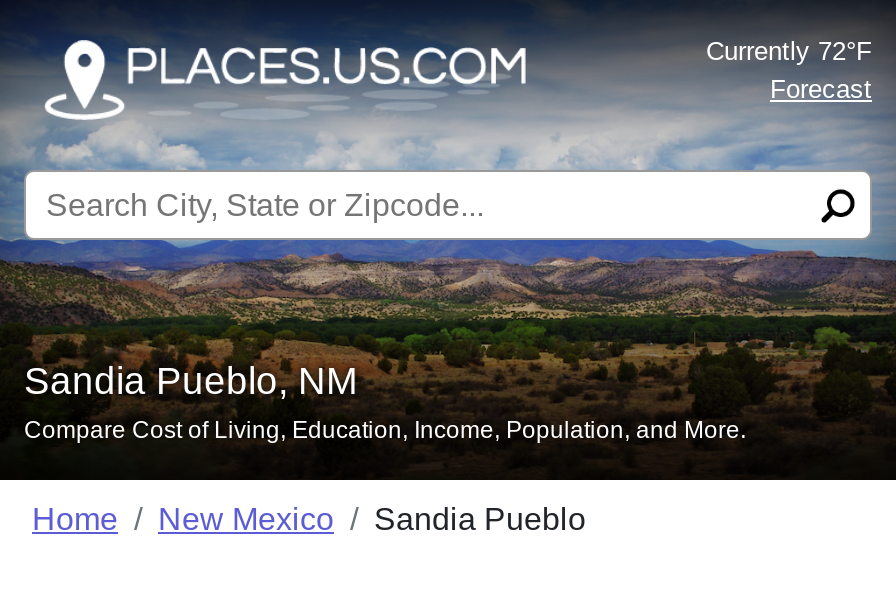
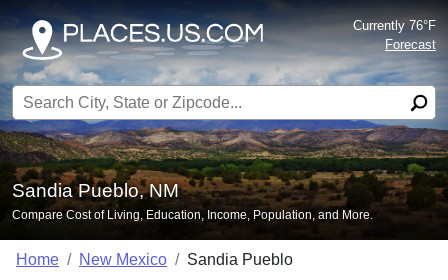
- Currently 72°F
+ Currently 76°F
